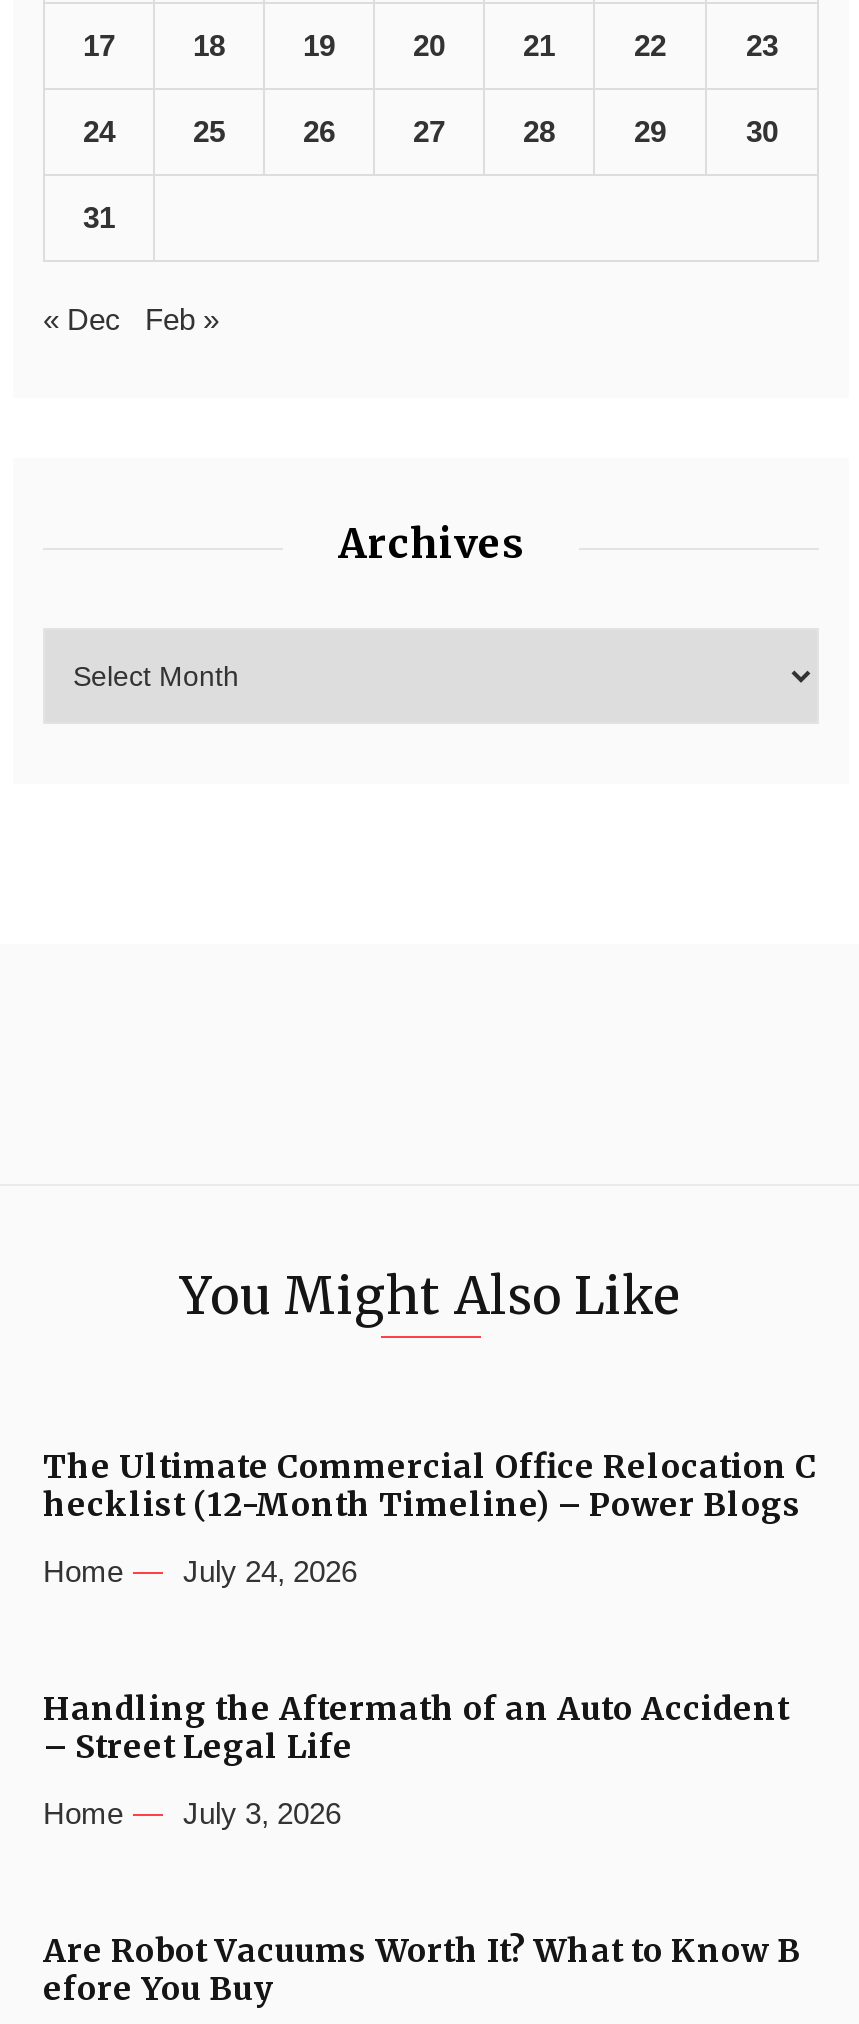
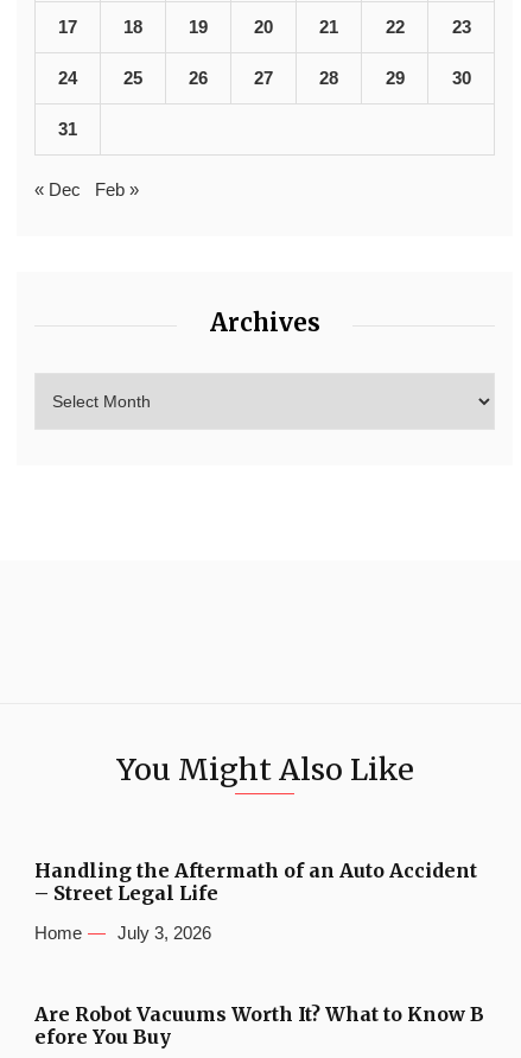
- The Ultimate Commercial Office Relocation C
- hecklist (12-Month Timeline) – Power Blogs
- Home
- July 24, 2026
